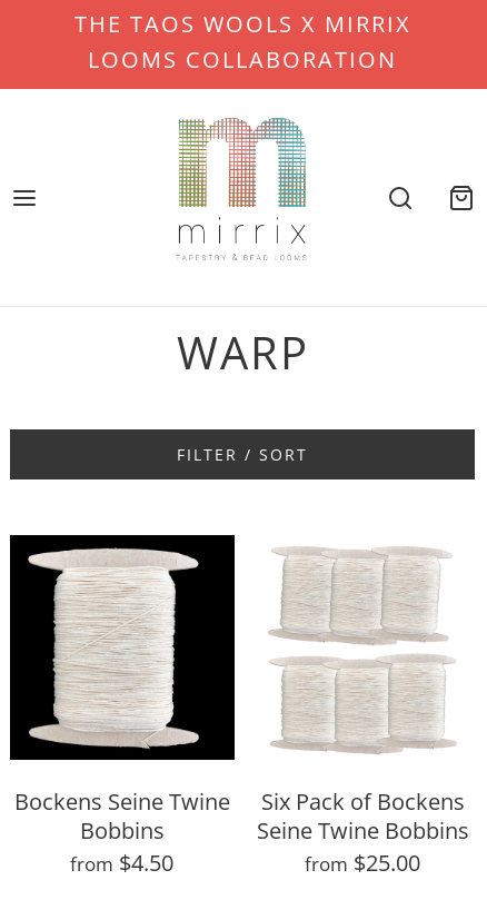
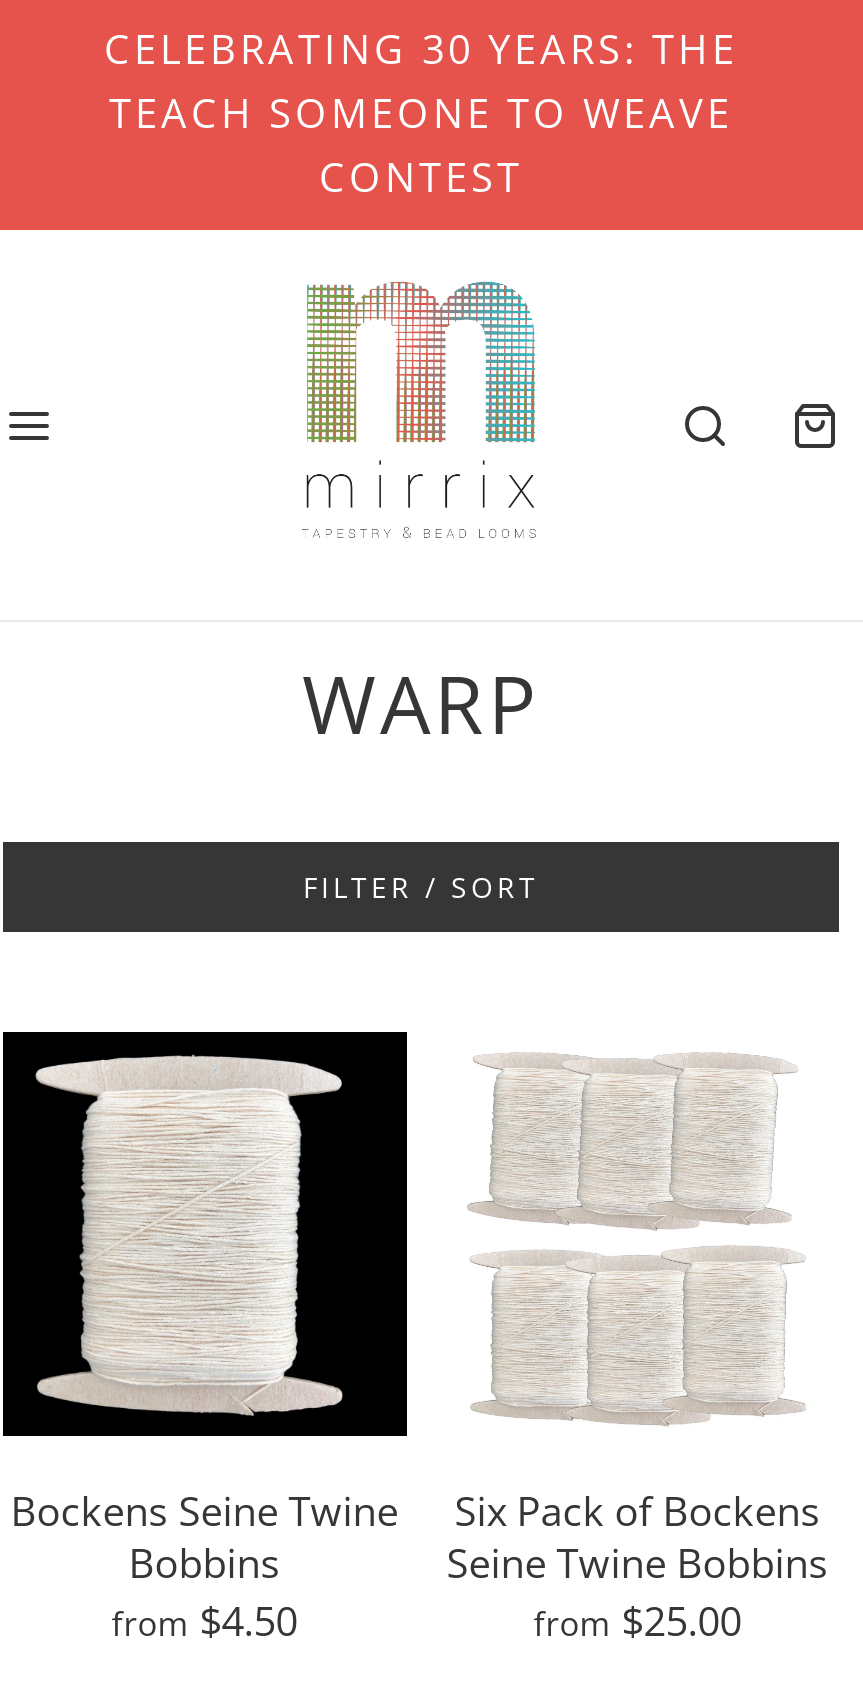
- THE TAOS WOOLS X MIRRIX
- LOOMS COLLABORATION
+ CELEBRATING 30 YEARS: THE
+ TEACH SOMEONE TO WEAVE
+ CONTEST
